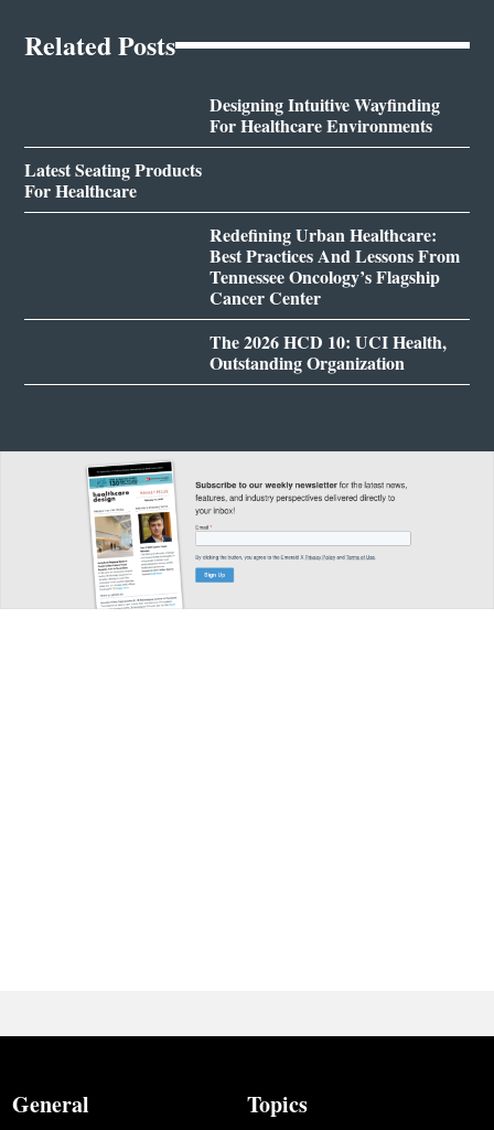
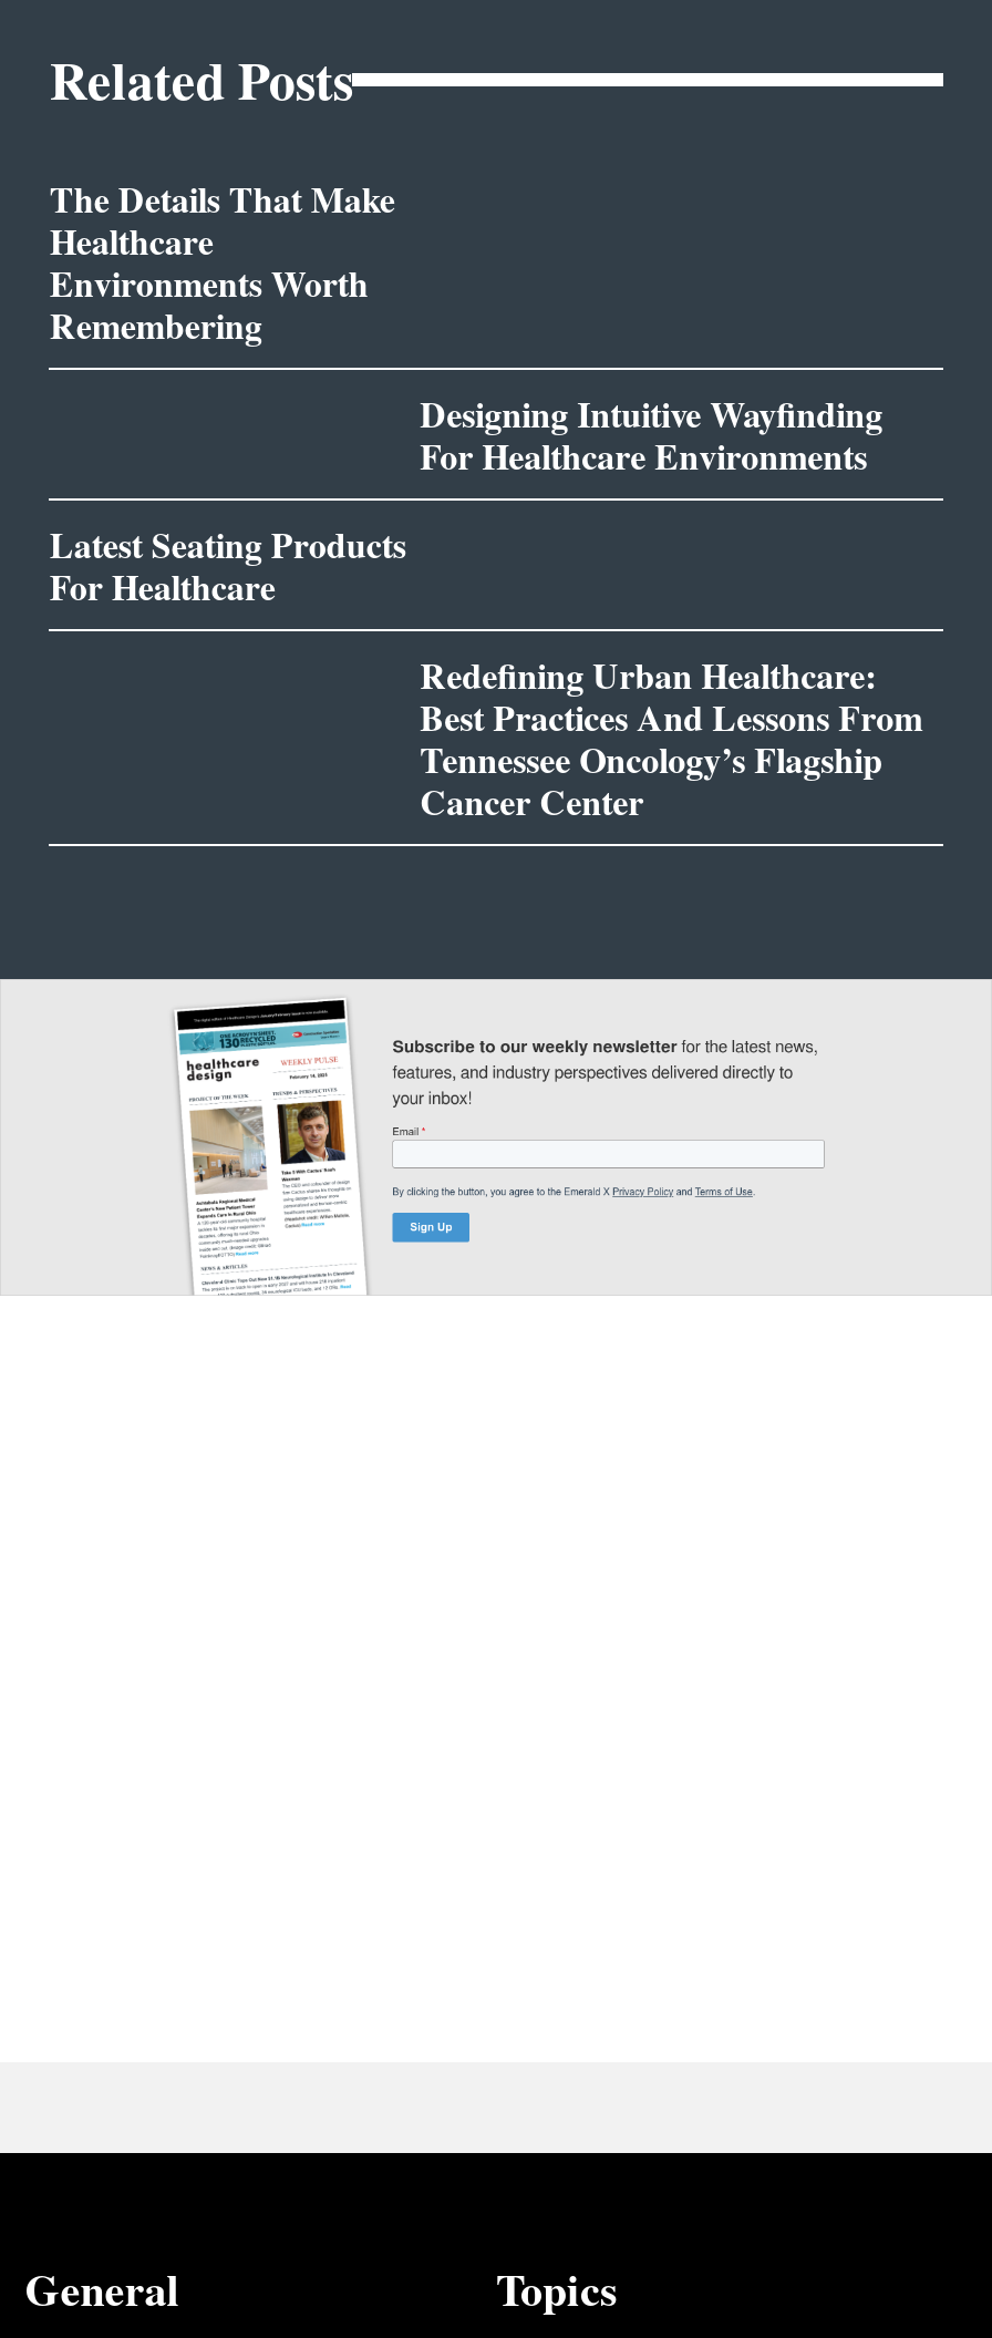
+ The Details That Make
+ Healthcare
+ Environments Worth
+ Remembering

moved down: Designing Intuitive Wayfinding | For Healthcare Environments | Latest Seating Products | For Healthcare | Redefining Urban Healthcare: | Best Practices And Lessons From | Tennessee Oncology’s Flagship | Cancer Center

- The 2026 HCD 10: UCI Health,
- Outstanding Organization
